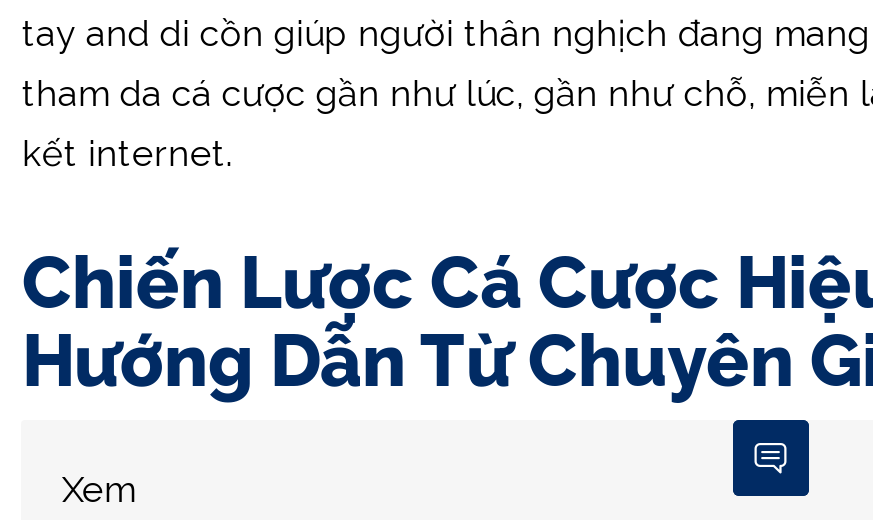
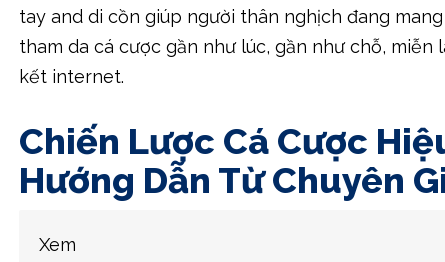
- [image]
